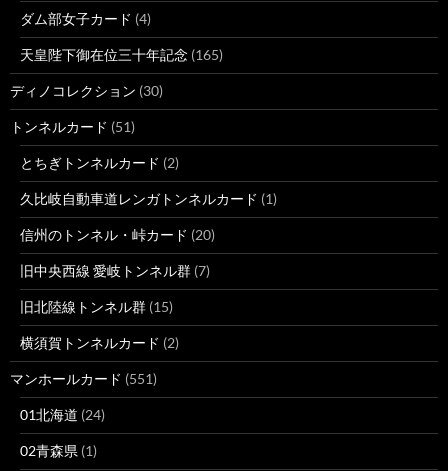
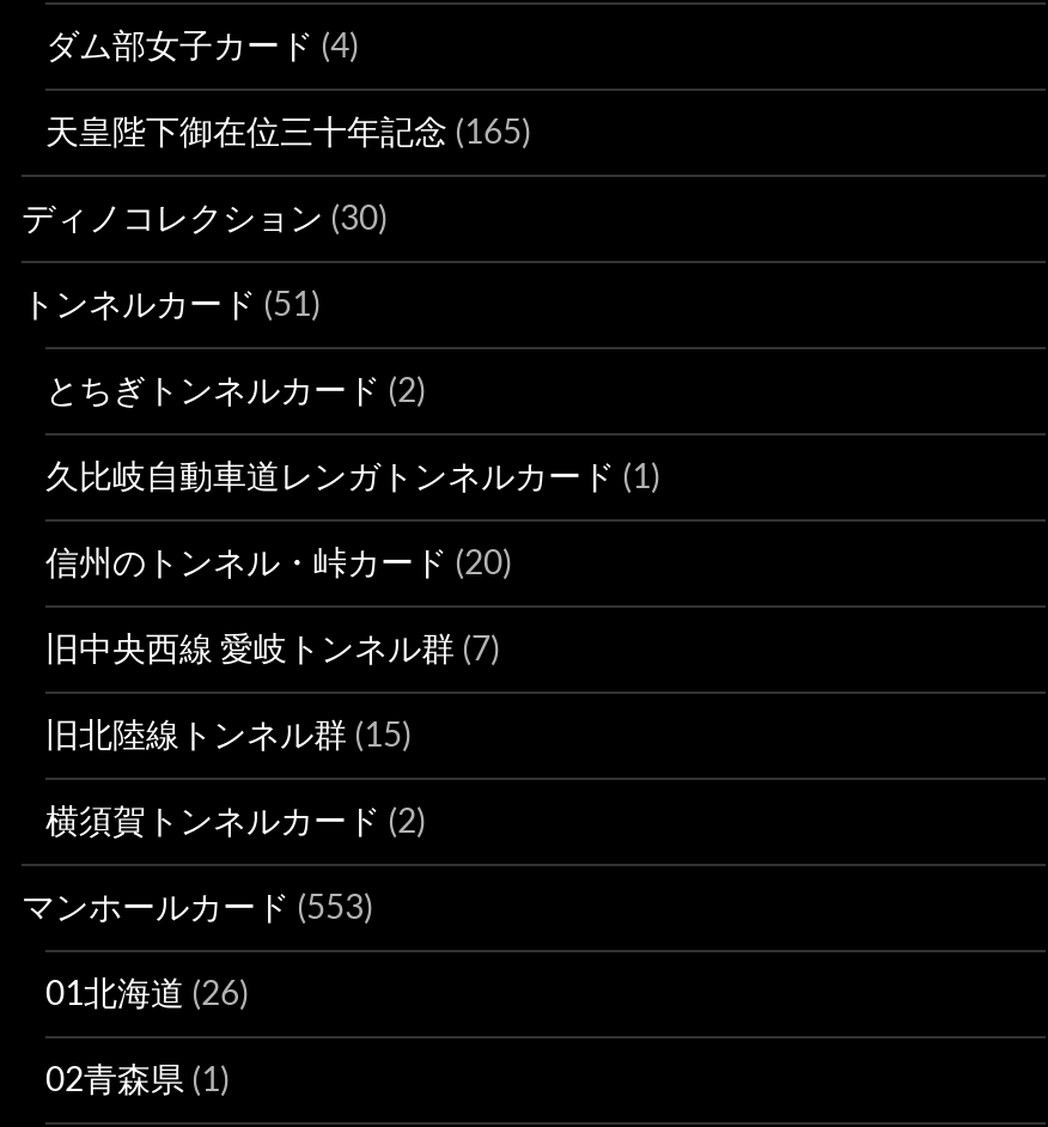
- マンホールカード(551)
+ マンホールカード(553)

- 01北海道(24)
+ 01北海道(26)
